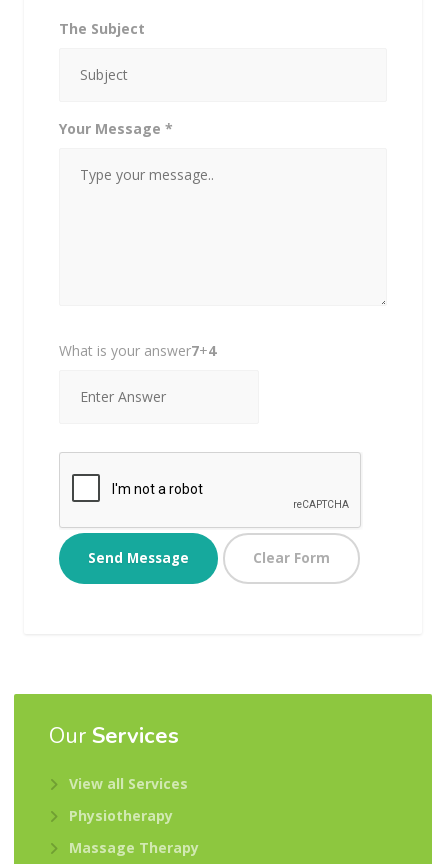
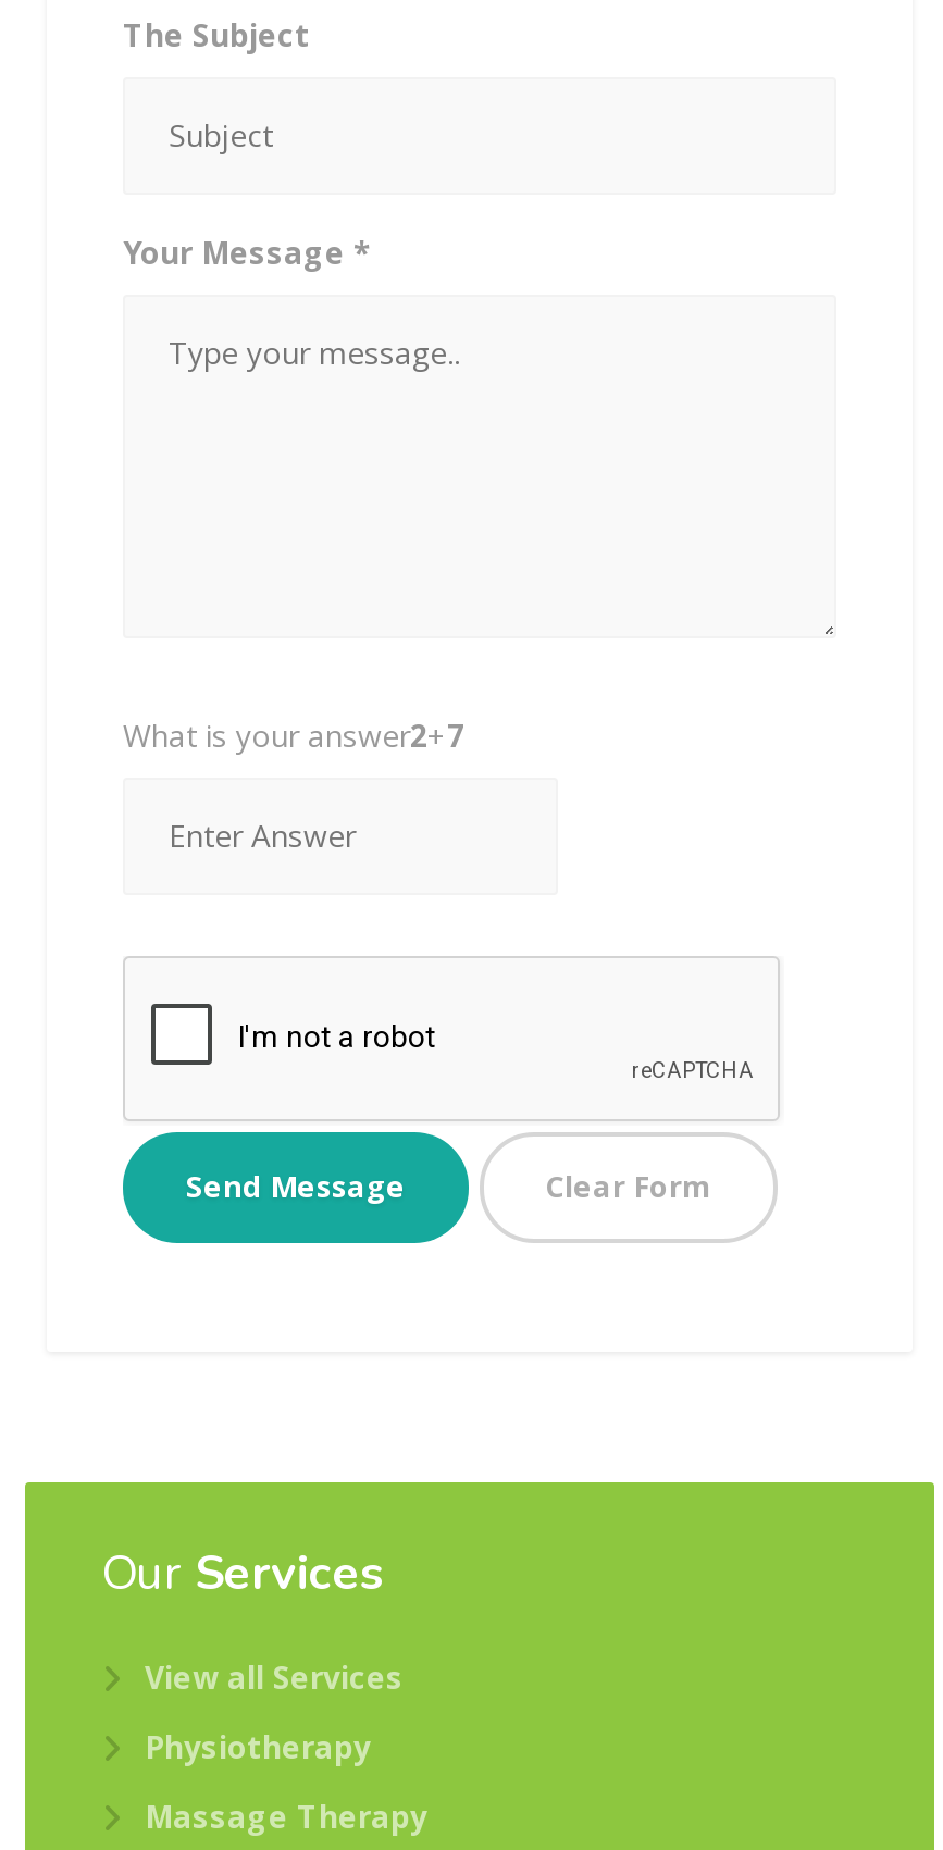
- What is your answer7+4
+ What is your answer2+7
